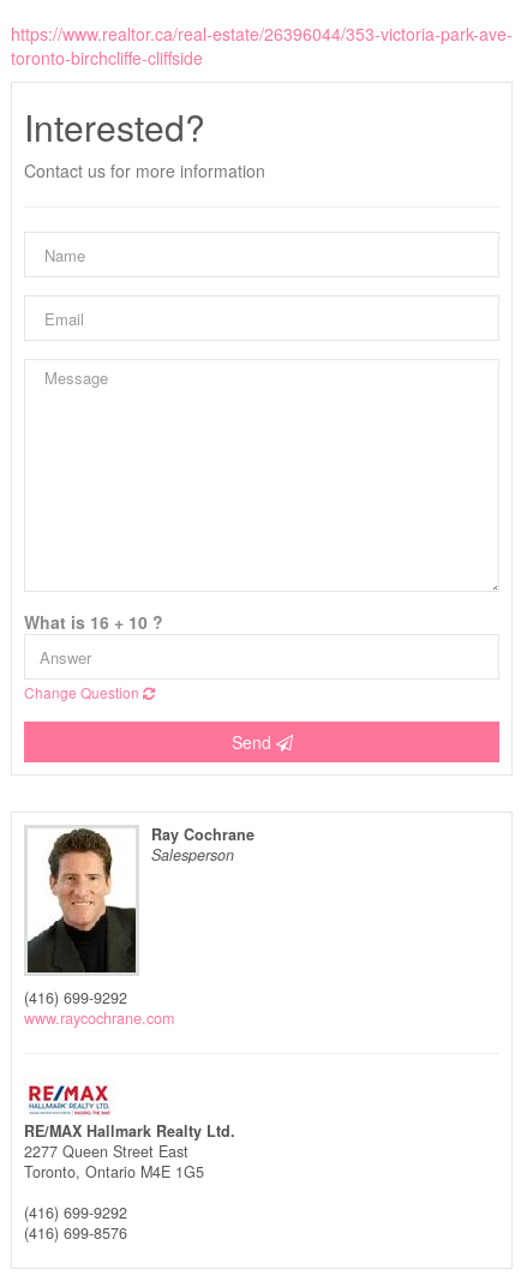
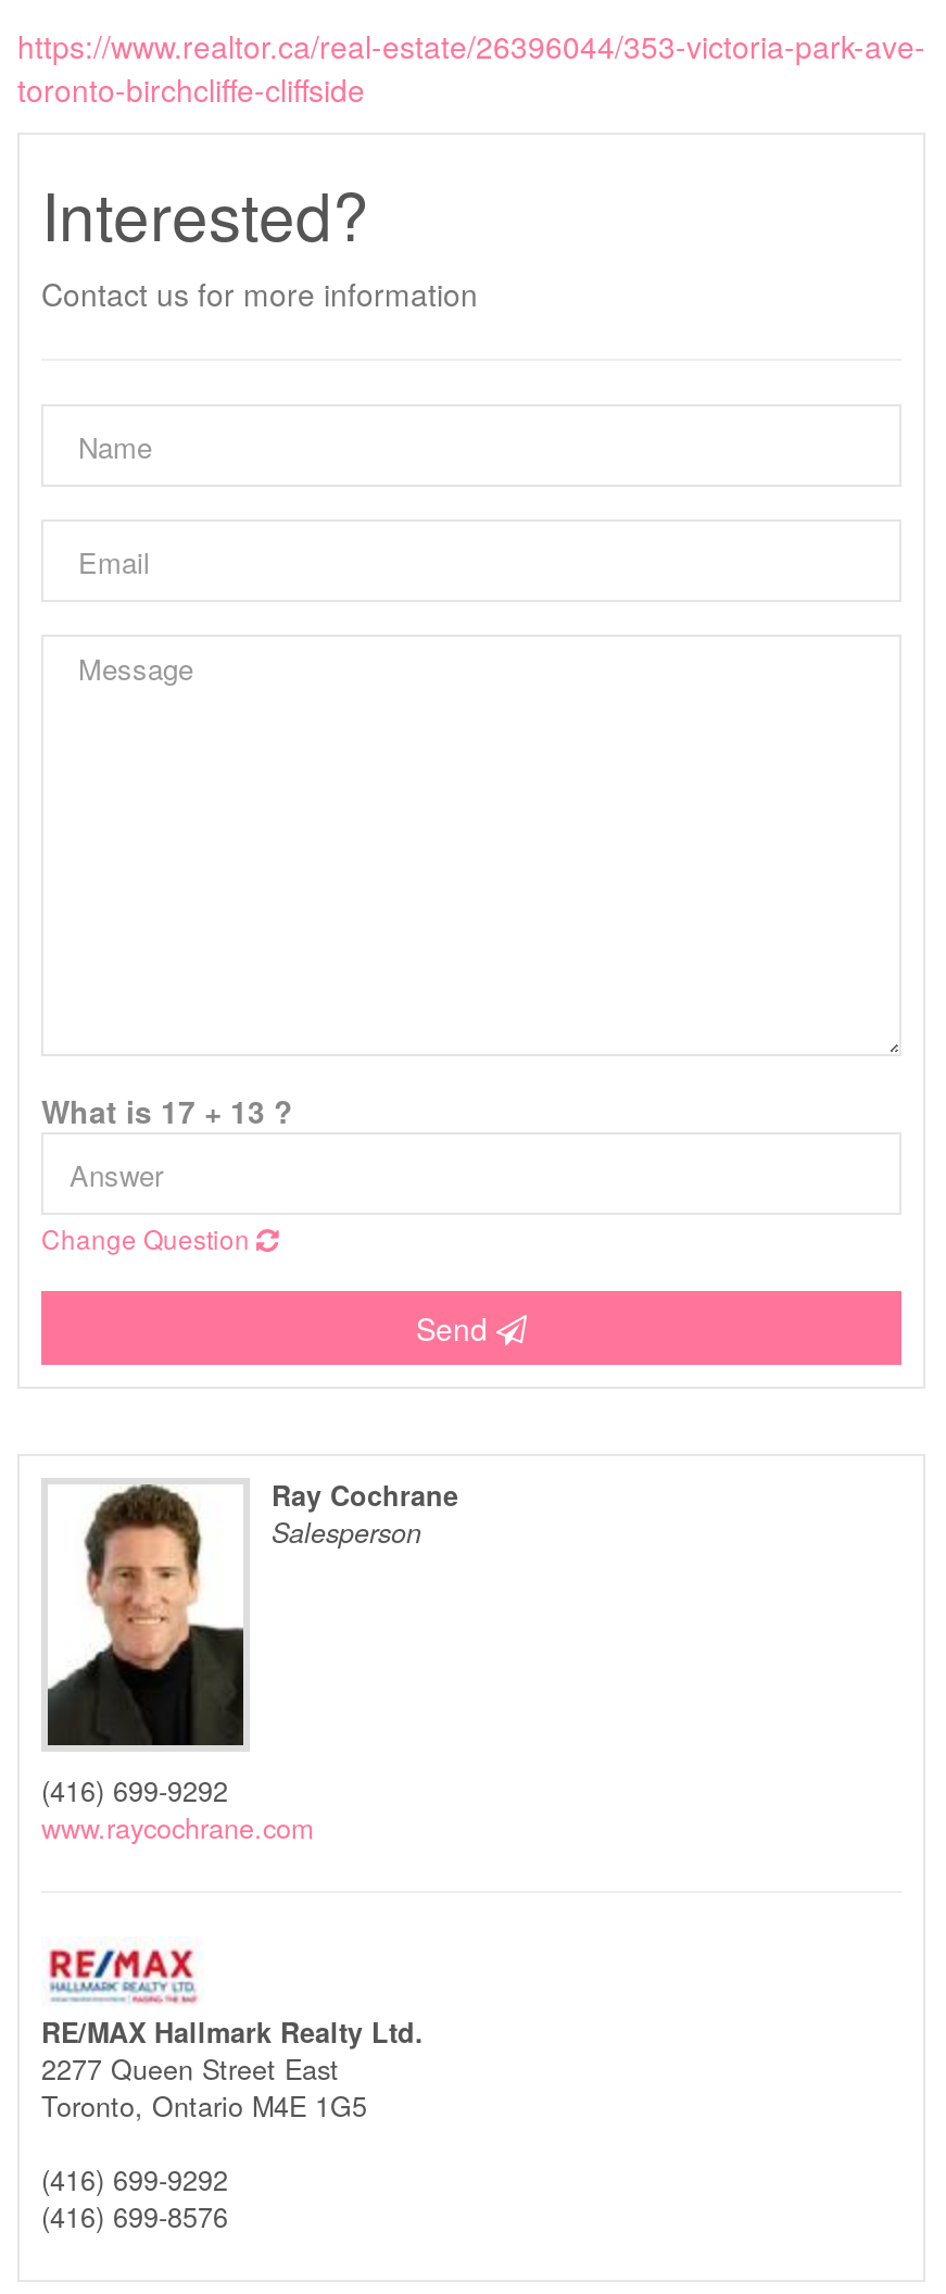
- What is 16 + 10 ?
+ What is 17 + 13 ?
